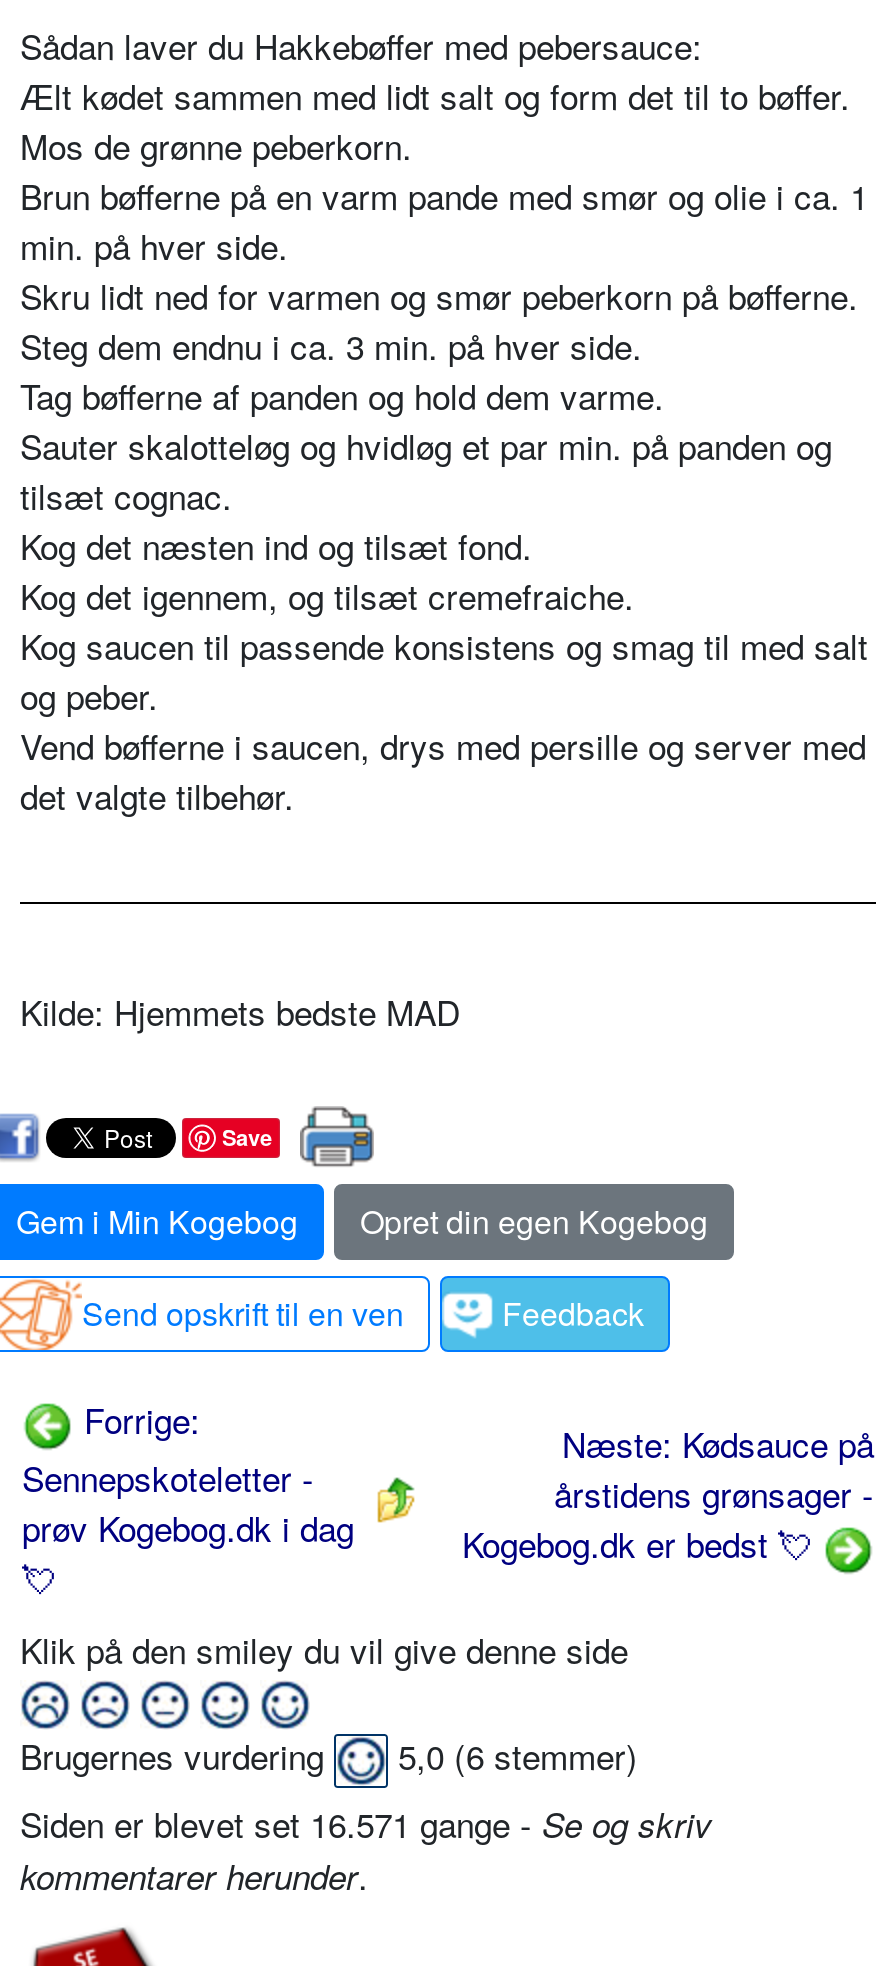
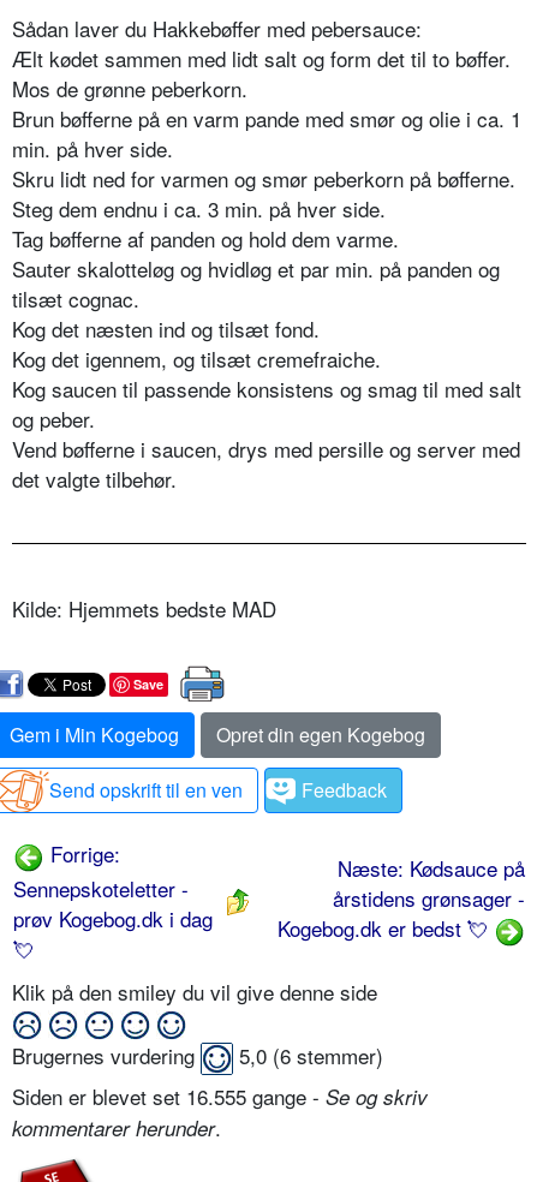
- Siden er blevet set 16.571 gange - Se og skriv
+ Siden er blevet set 16.555 gange - Se og skriv
